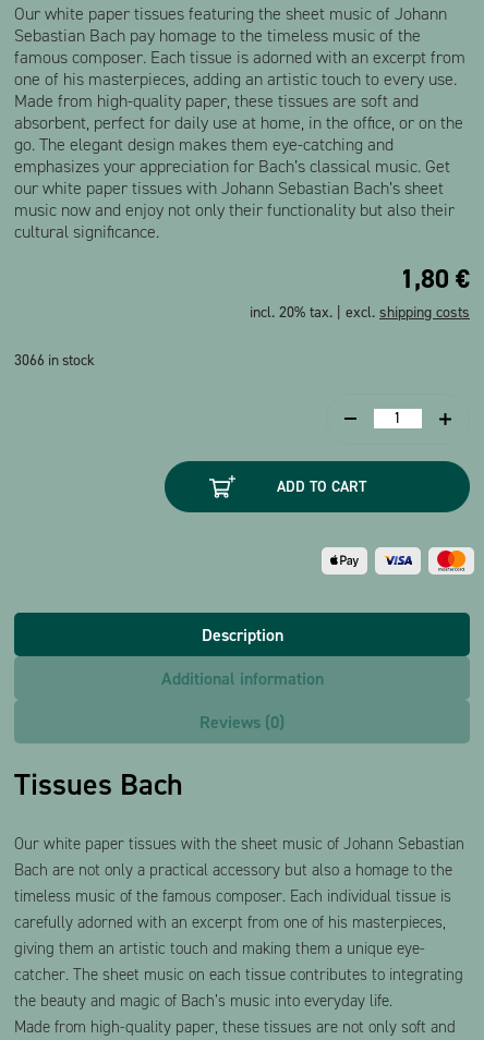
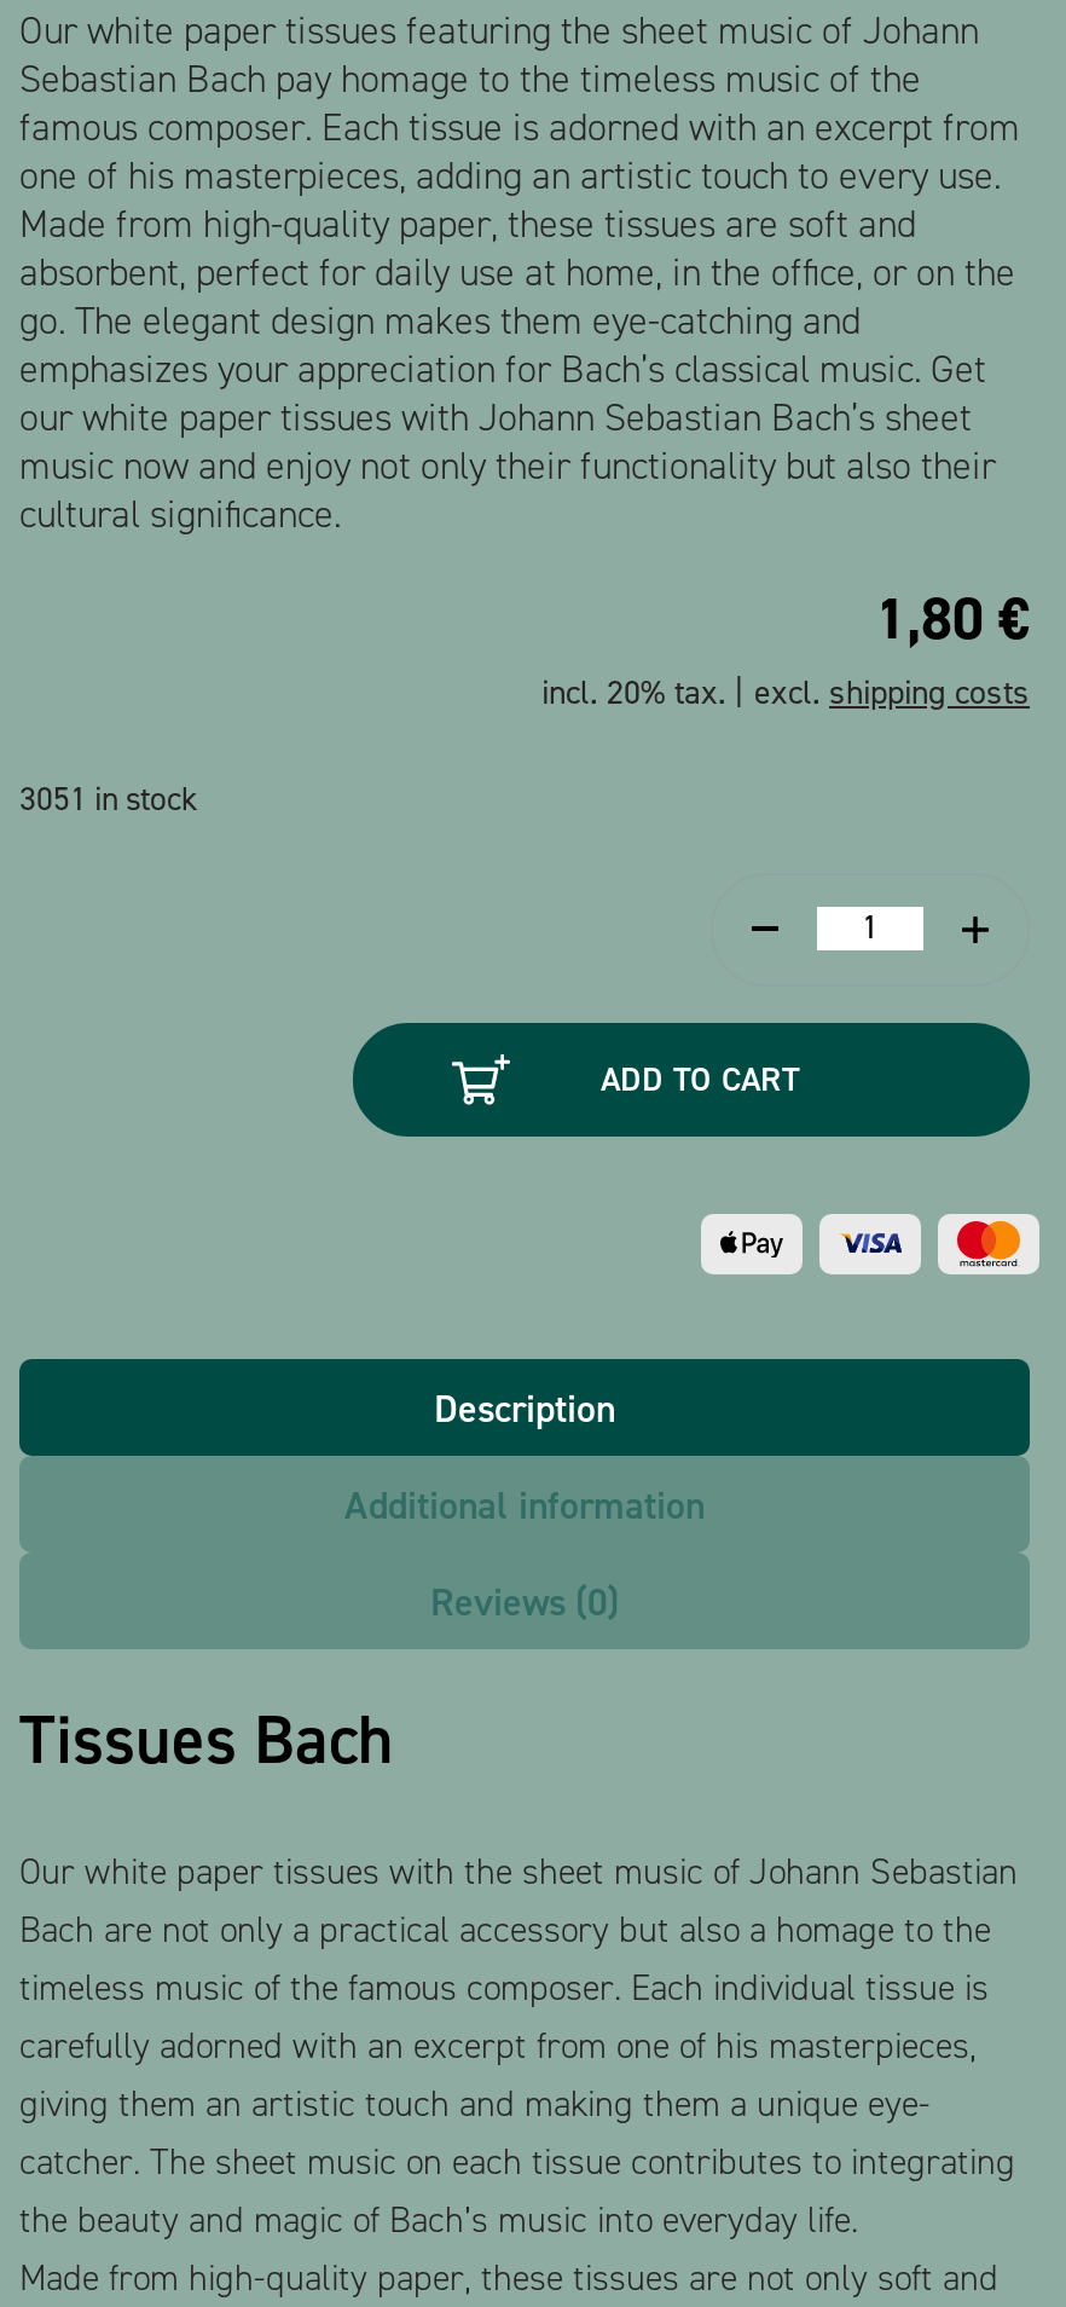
- 3066 in stock
+ 3051 in stock
